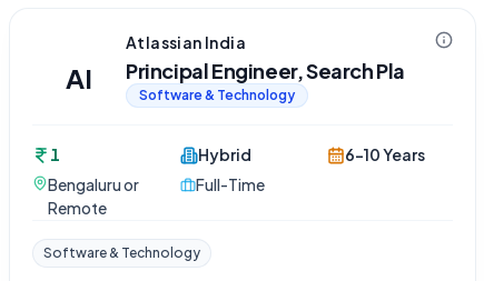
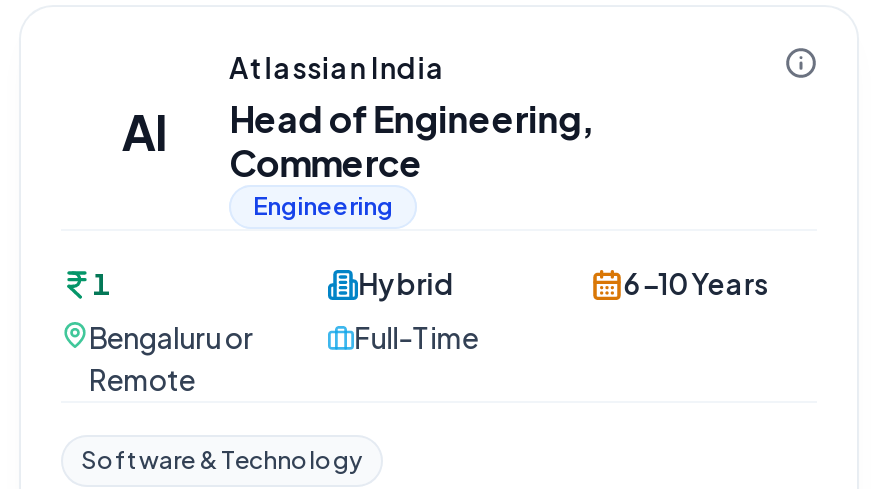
- Principal Engineer, Search Pla
- Software & Technology
+ Head of Engineering,
+ Commerce
+ Engineering
